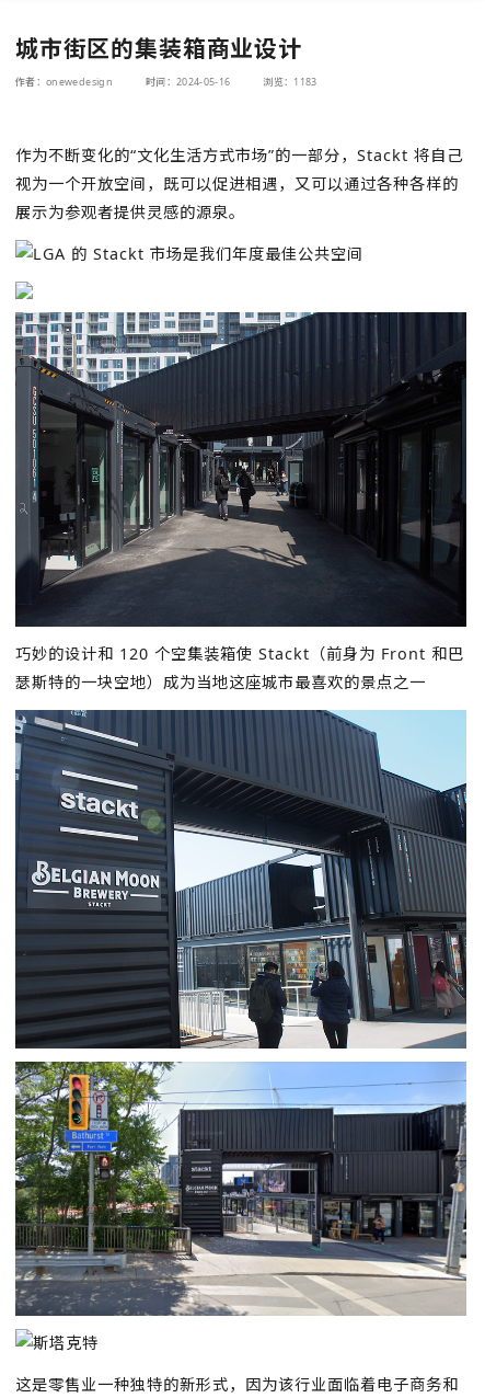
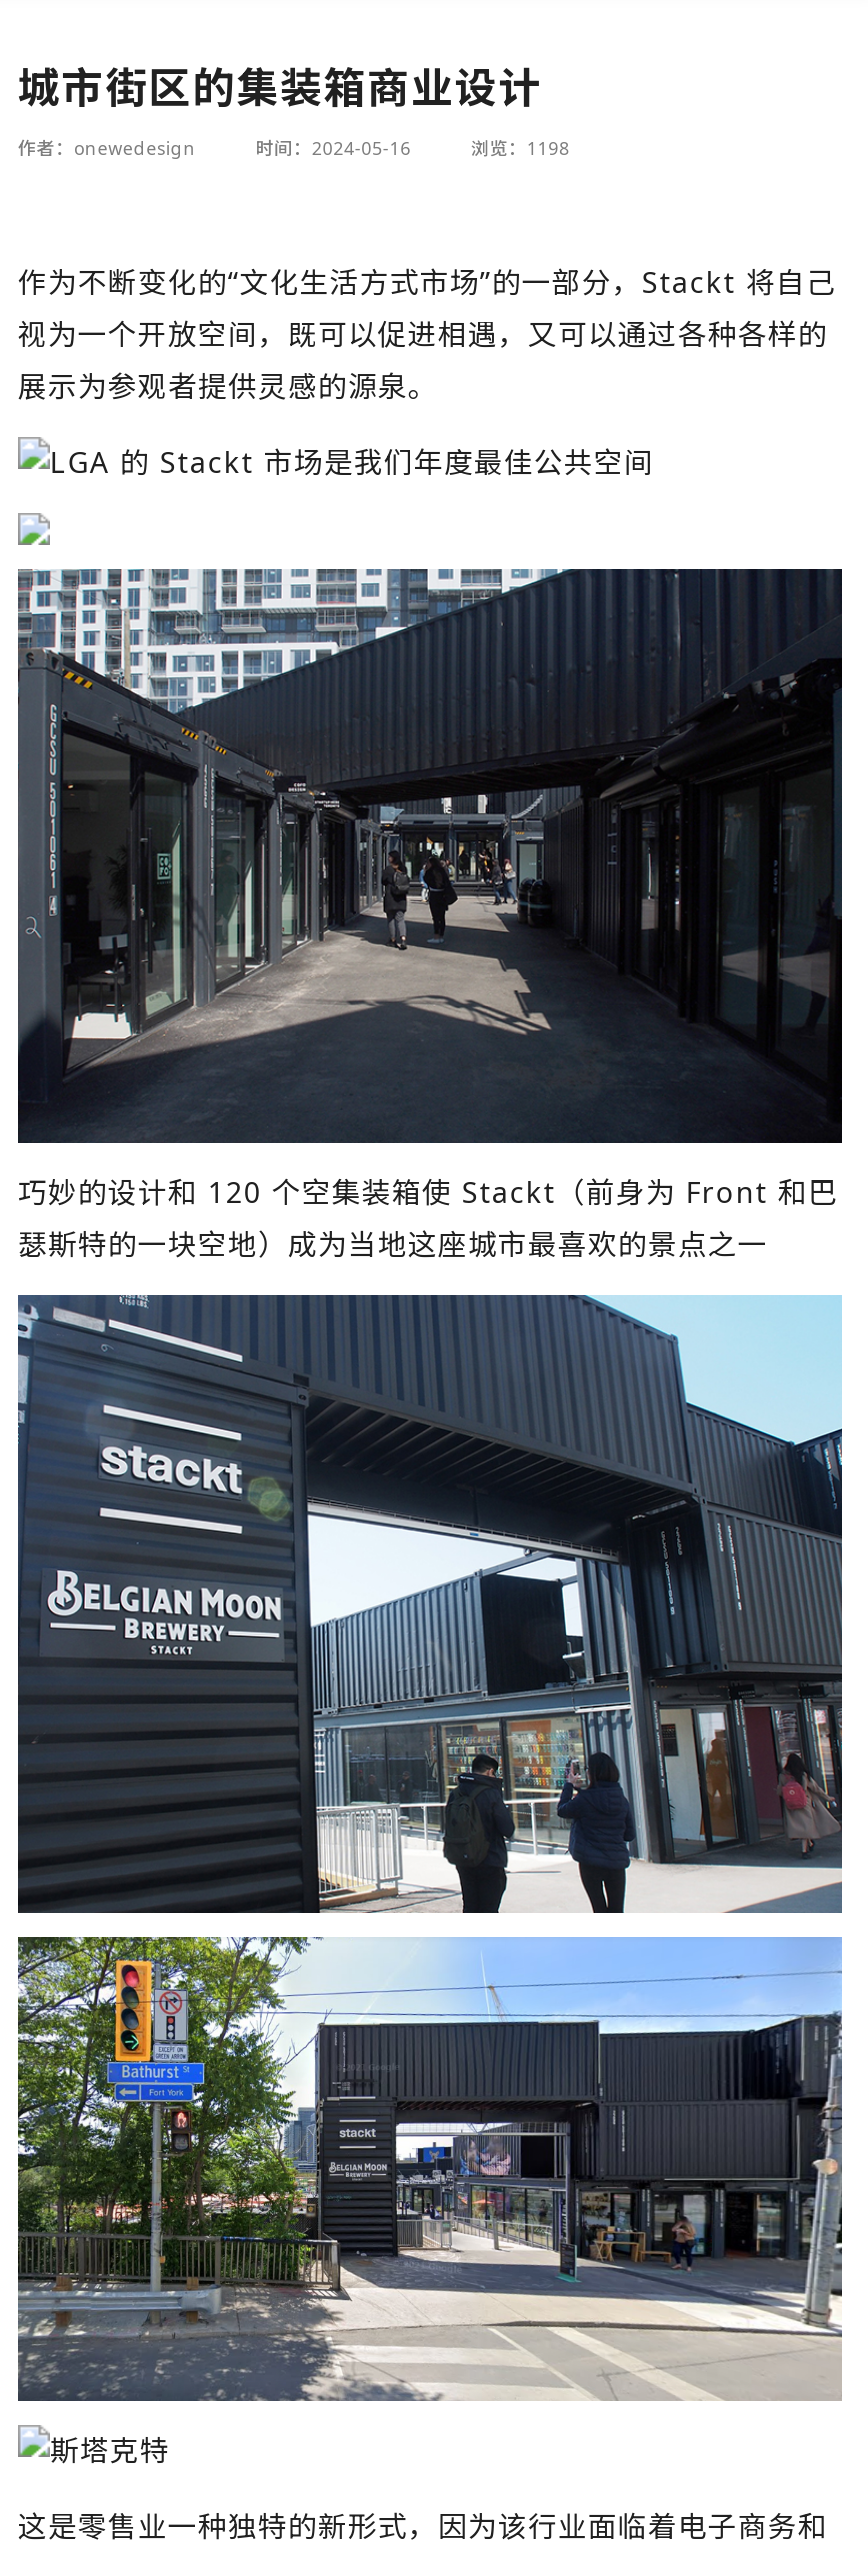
- 浏览：1183
+ 浏览：1198
